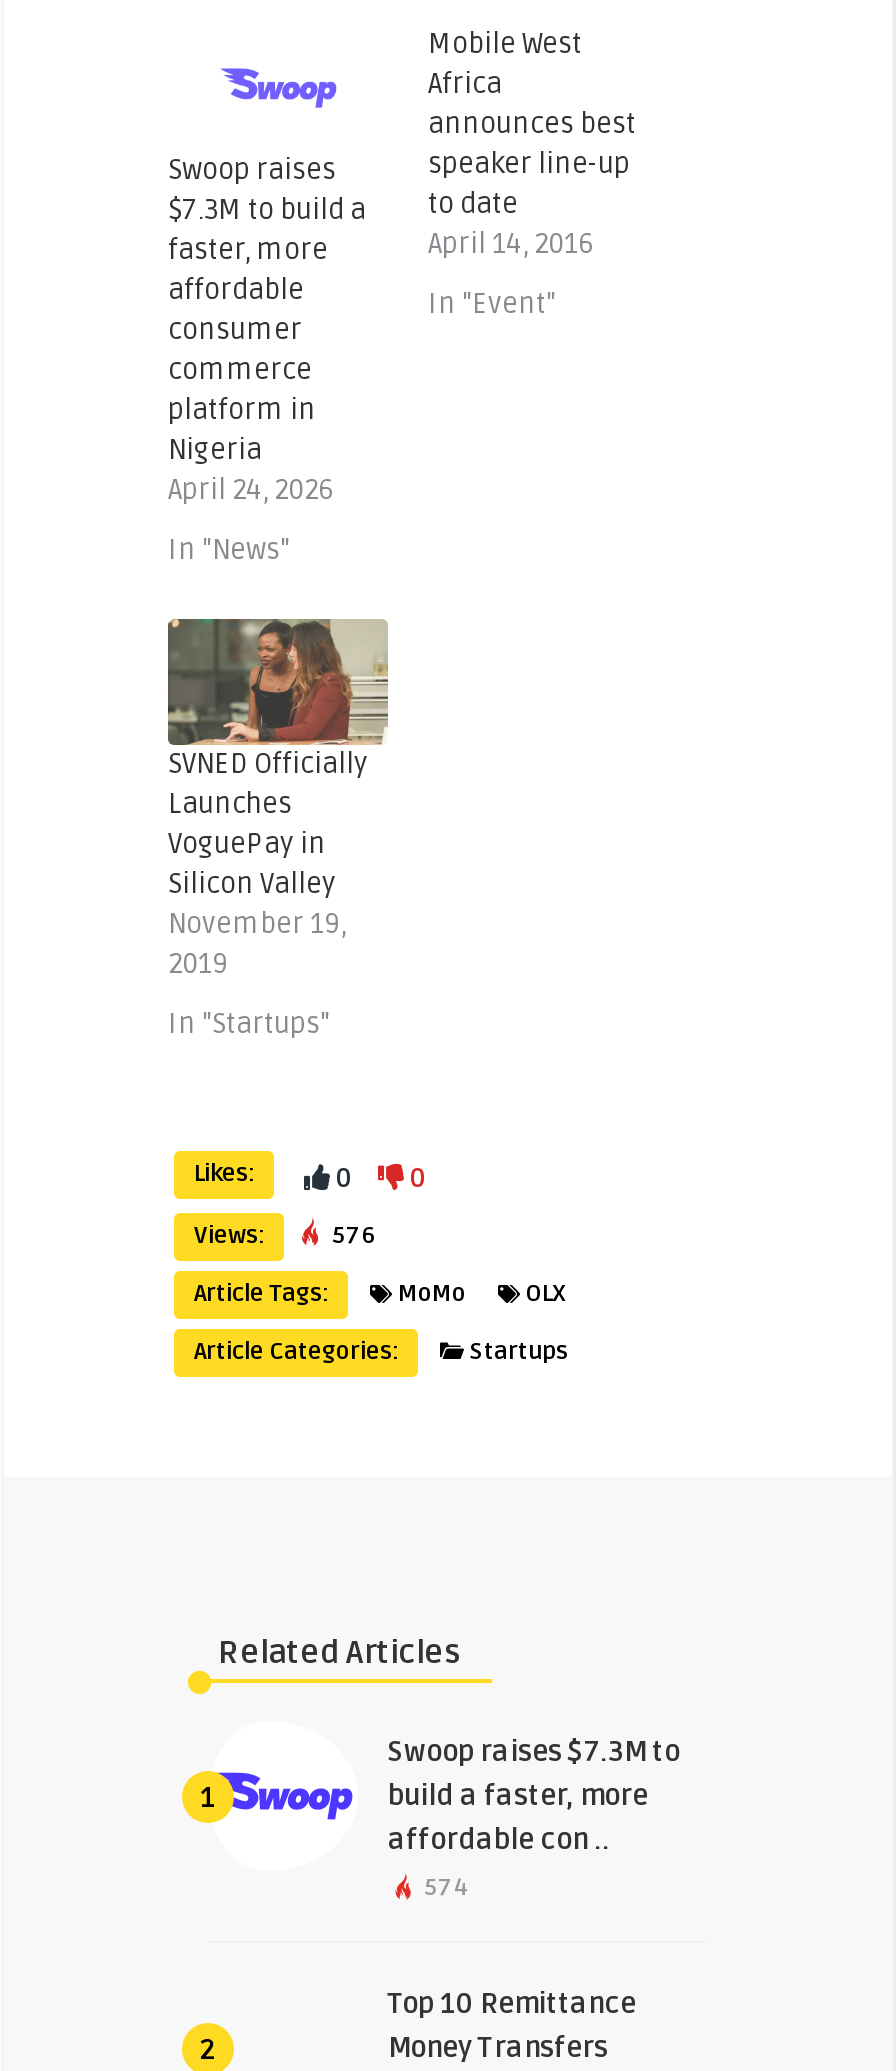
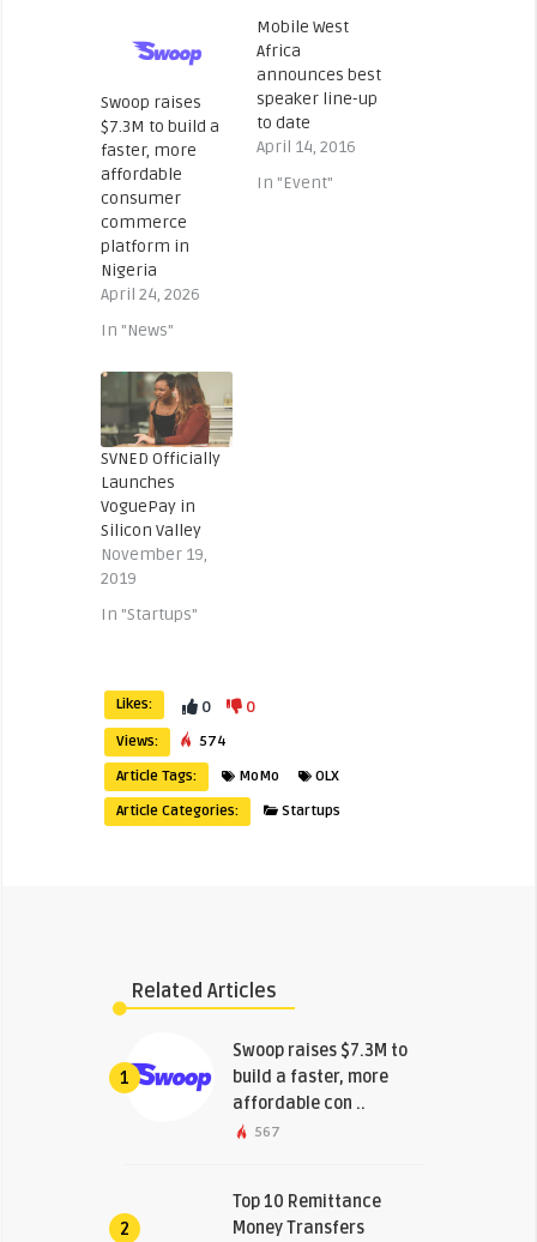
- 576
+ 574

- 574
+ 567
